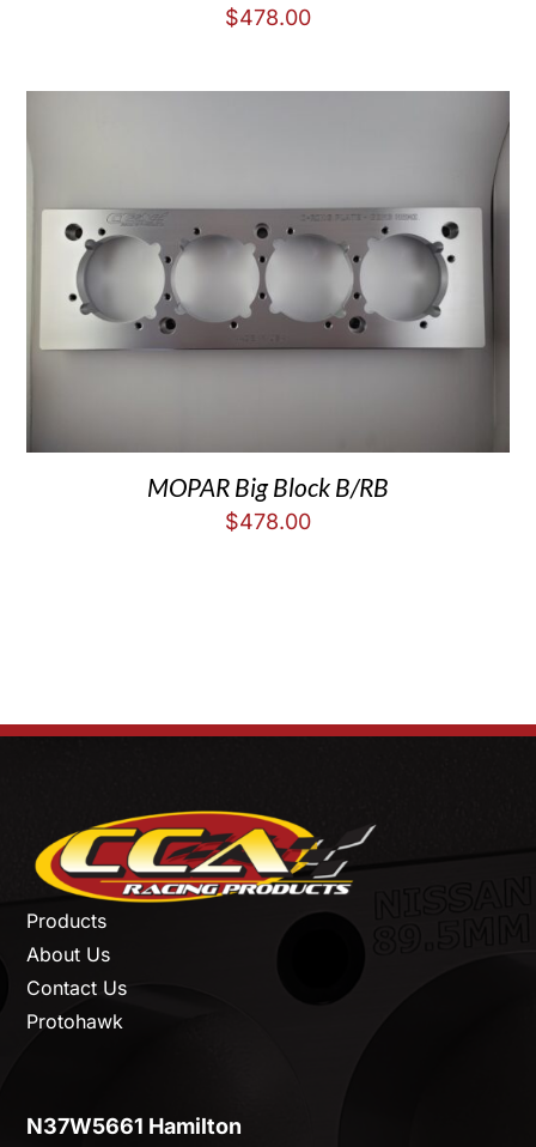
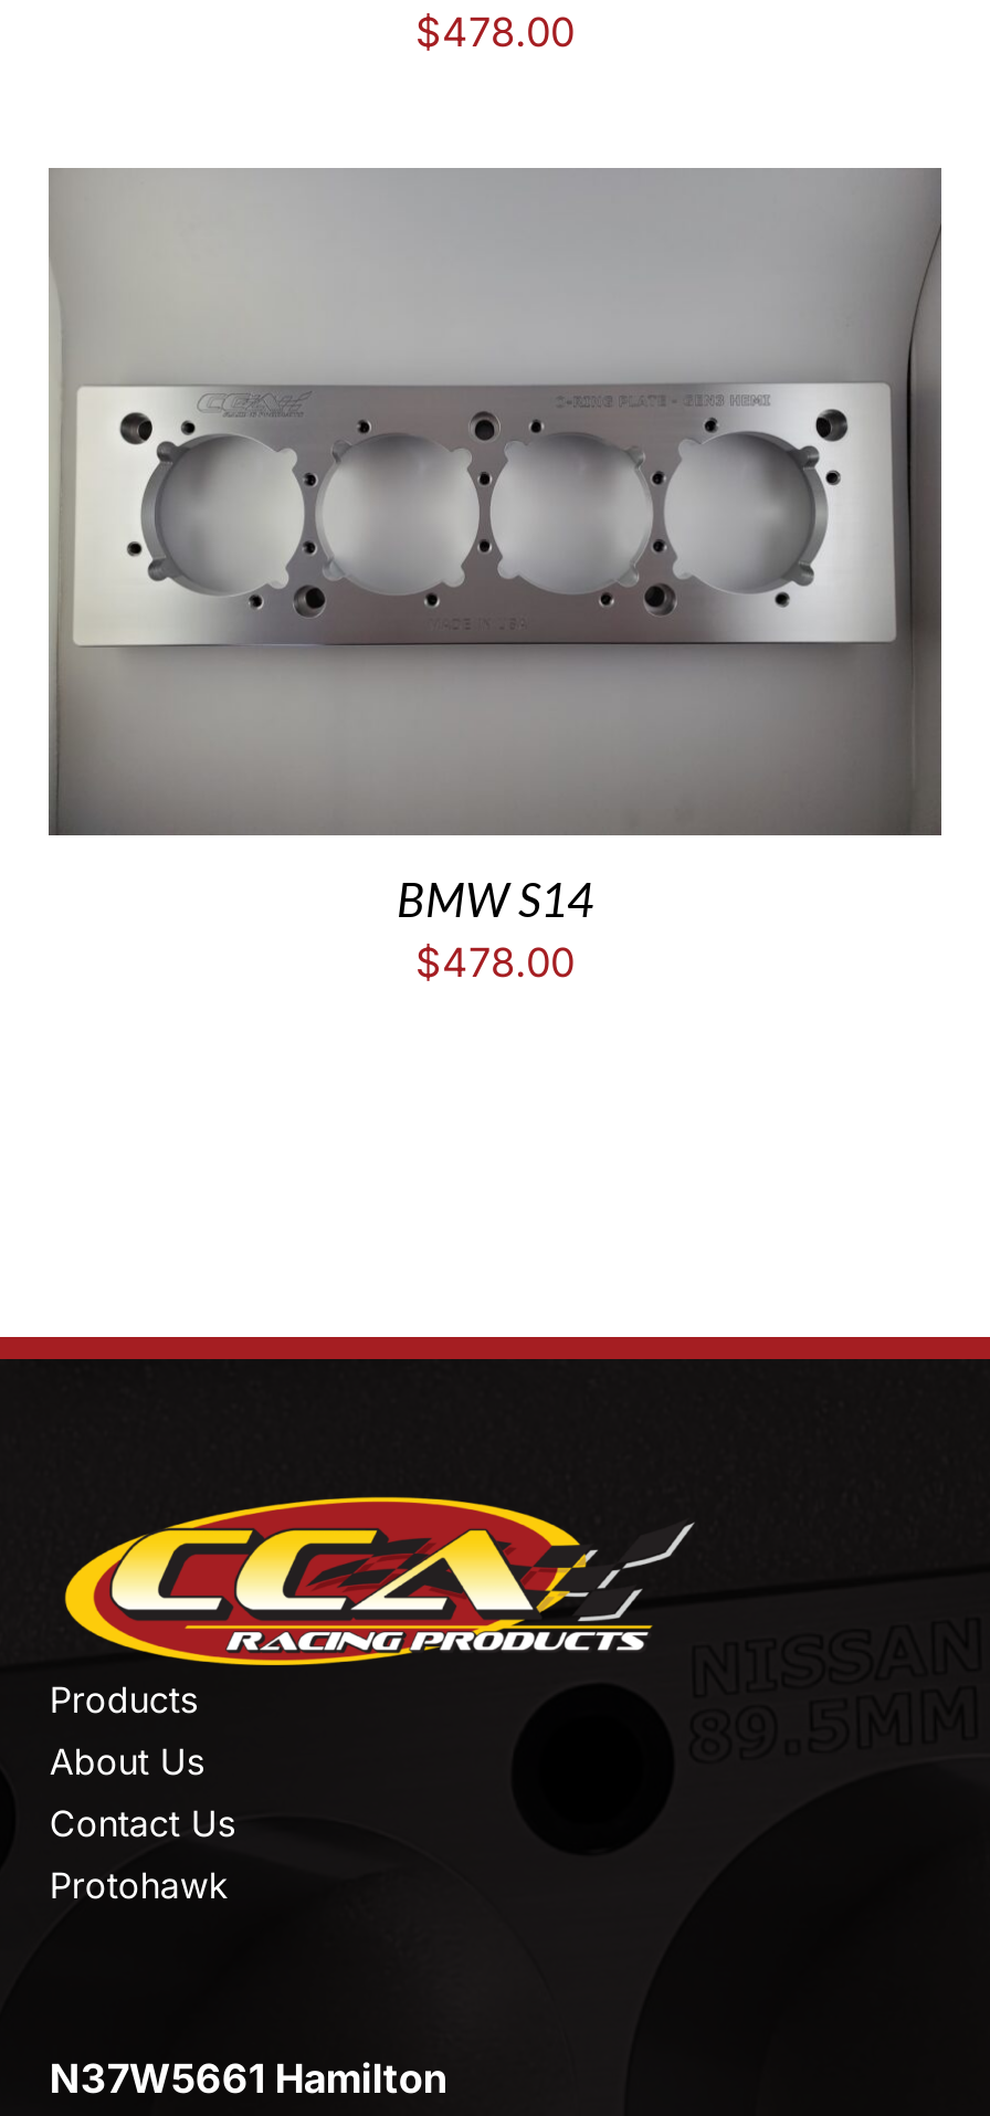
- MOPAR Big Block B/RB
+ BMW S14
